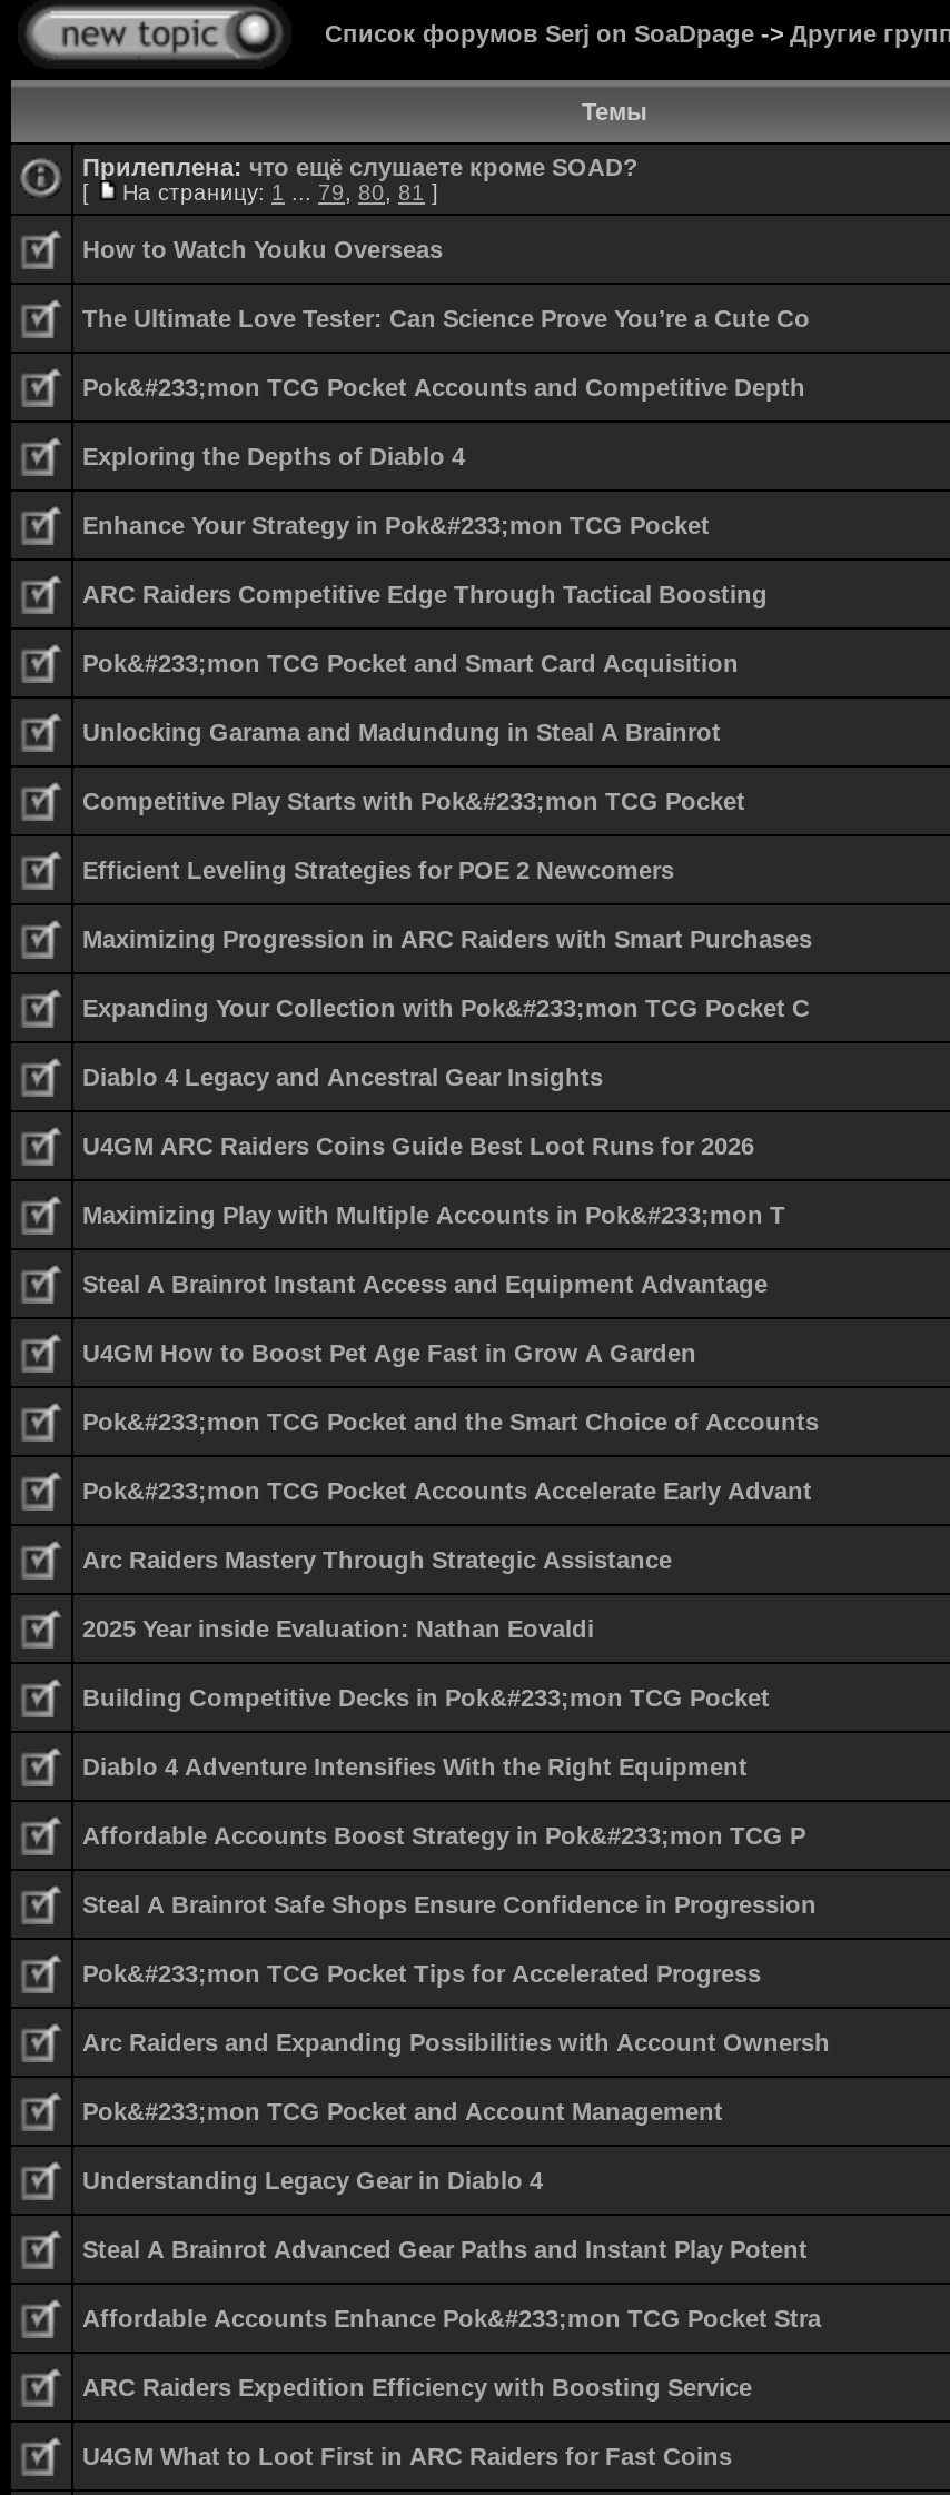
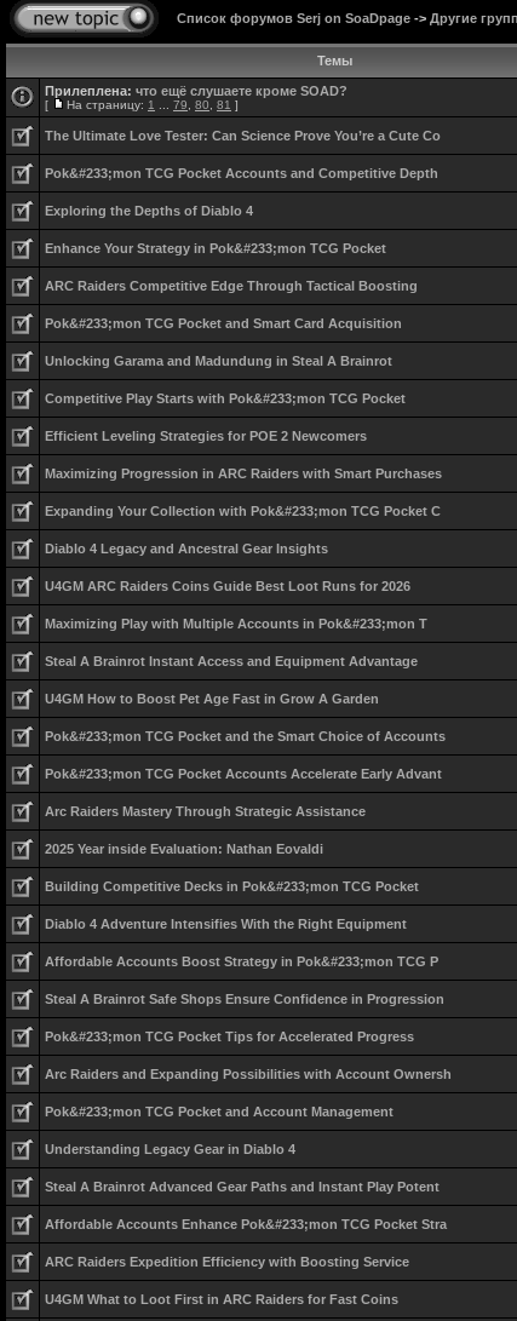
- How to Watch Youku Overseas
